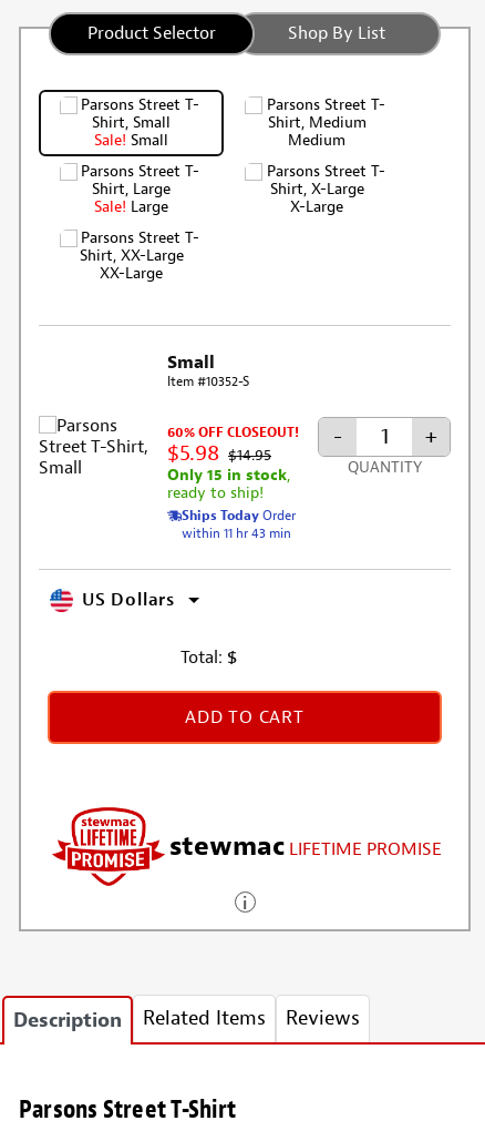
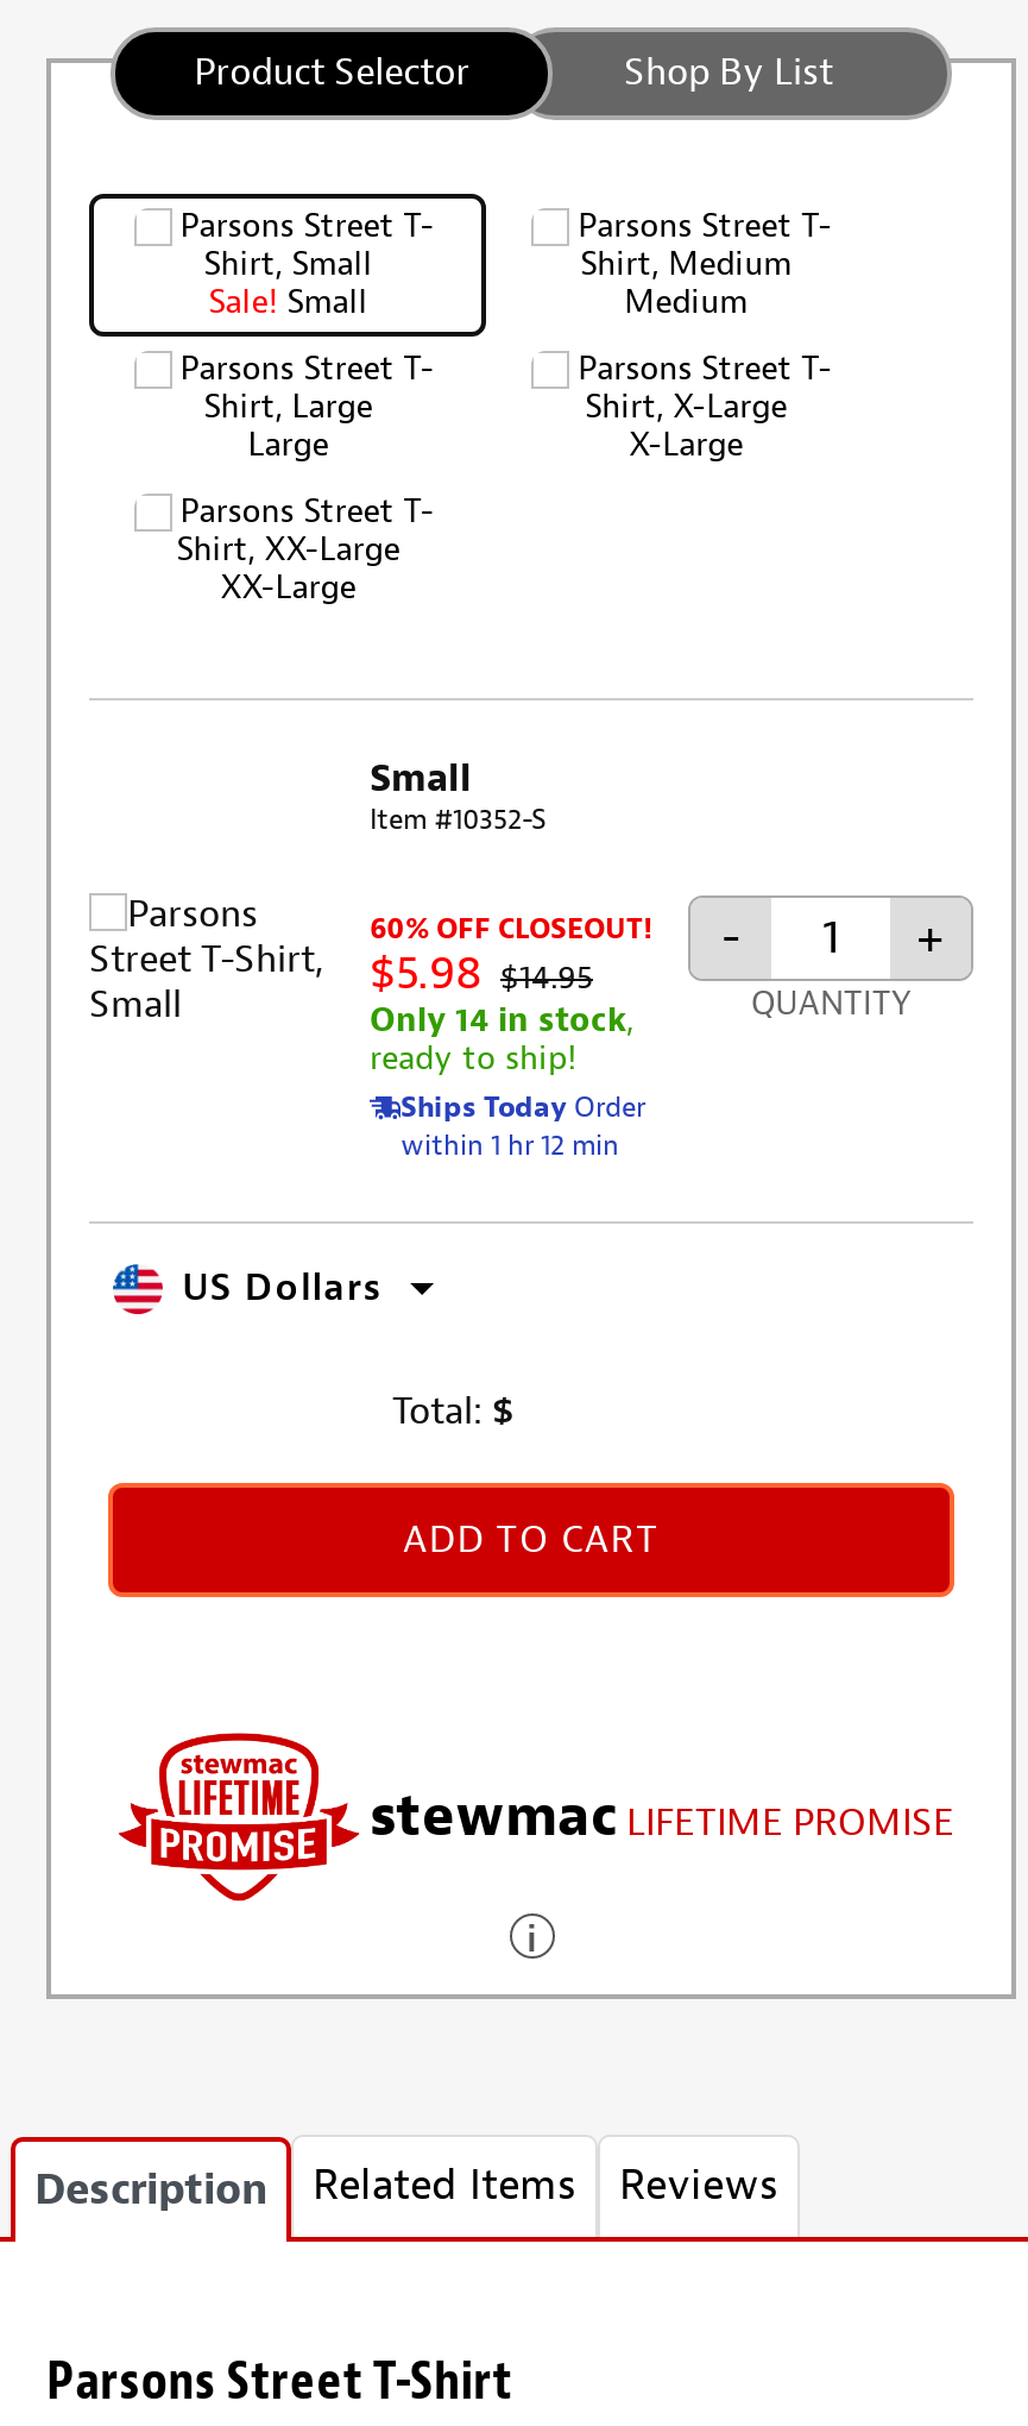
- Sale! Large
+ Large

- Only 15 in stock,
+ Only 14 in stock,

- within 11 hr 43 min
+ within 1 hr 12 min
